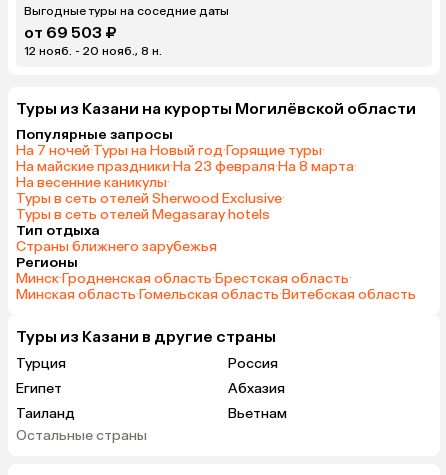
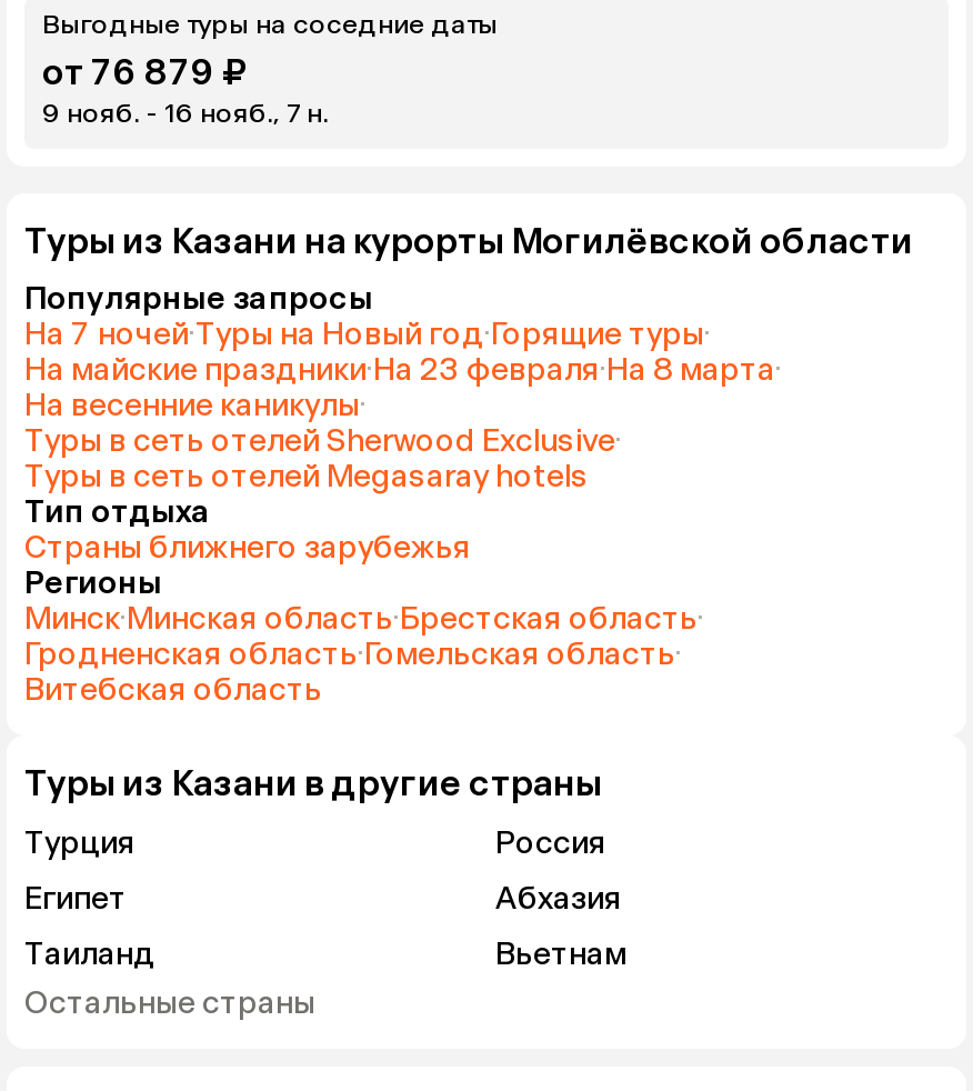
- от 69 503 ₽
+ от 76 879 ₽

- 12 нояб. - 20 нояб., 8 н.
+ 9 нояб. - 16 нояб., 7 н.

- Минск·Гродненская область·Брестская область·
- Минская область·Гомельская область·Витебская область
+ Минск·Минская область·Брестская область·
+ Гродненская область·Гомельская область·
+ Витебская область
